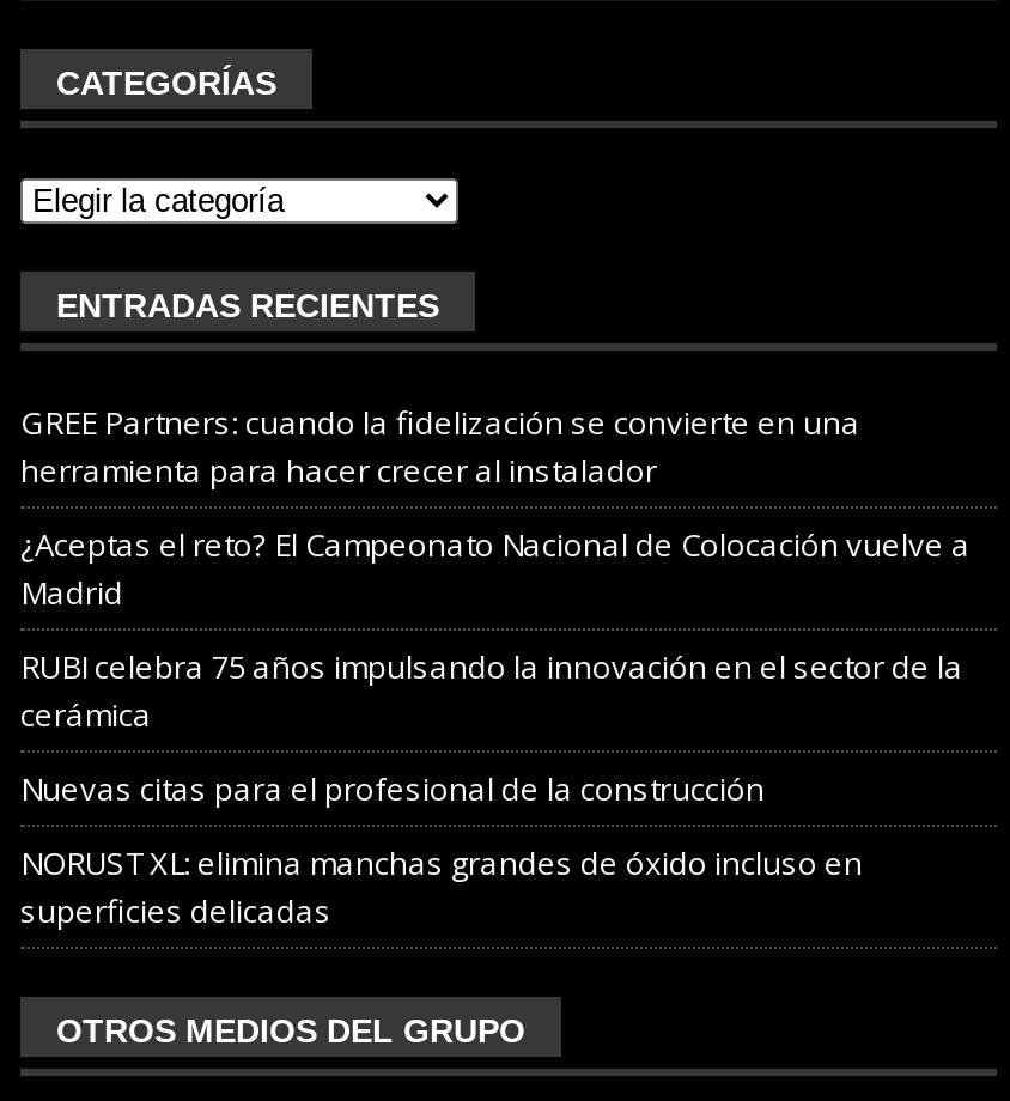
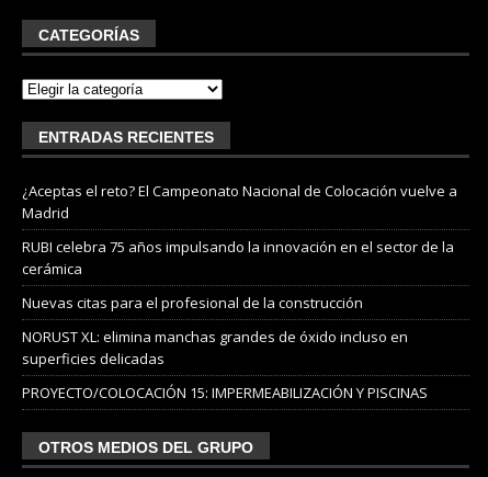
- GREE Partners: cuando la fidelización se convierte en una
- herramienta para hacer crecer al instalador

moved up: ¿Aceptas el reto? El Campeonato Nacional de Colocación vuelve a | Madrid | RUBI celebra 75 años impulsando la innovación en el sector de la | cerámica | Nuevas citas para el profesional de la construcción | NORUST XL: elimina manchas grandes de óxido incluso en | superficies delicadas

+ PROYECTO/COLOCACIÓN 15: IMPERMEABILIZACIÓN Y PISCINAS
